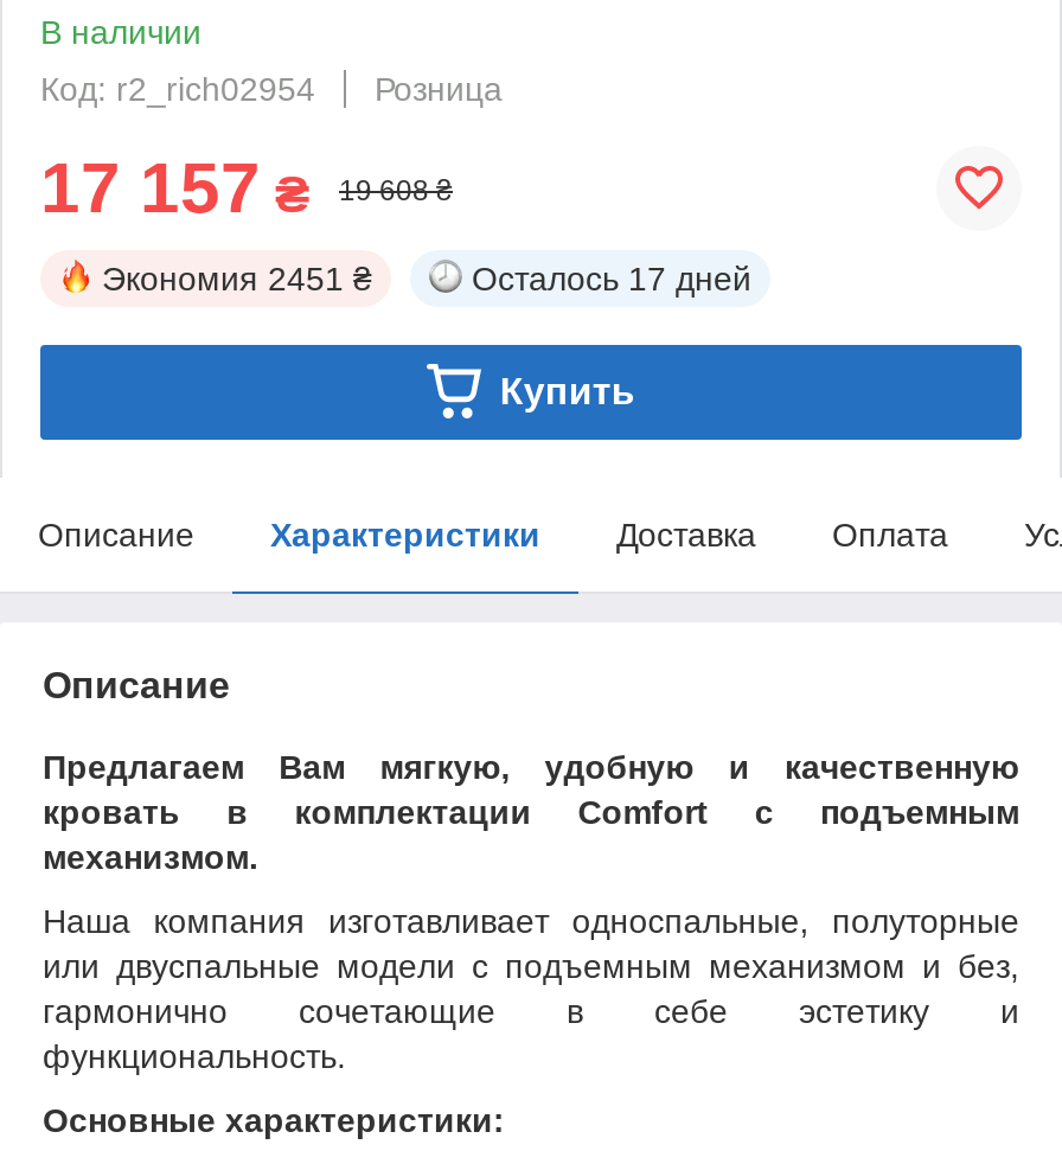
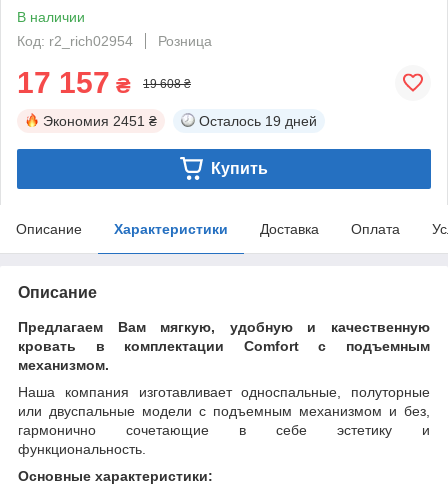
- Осталось 17 дней
+ Осталось 19 дней
